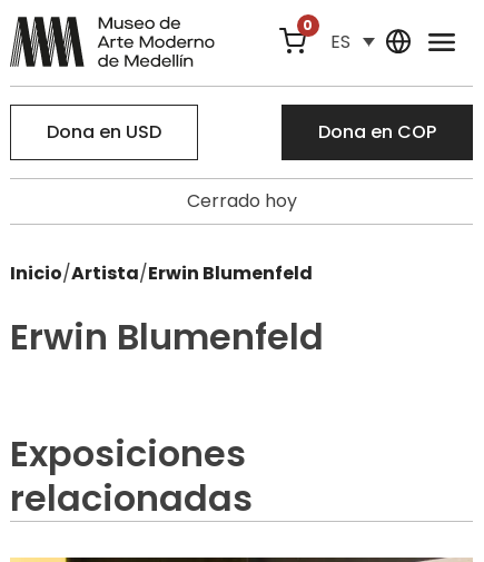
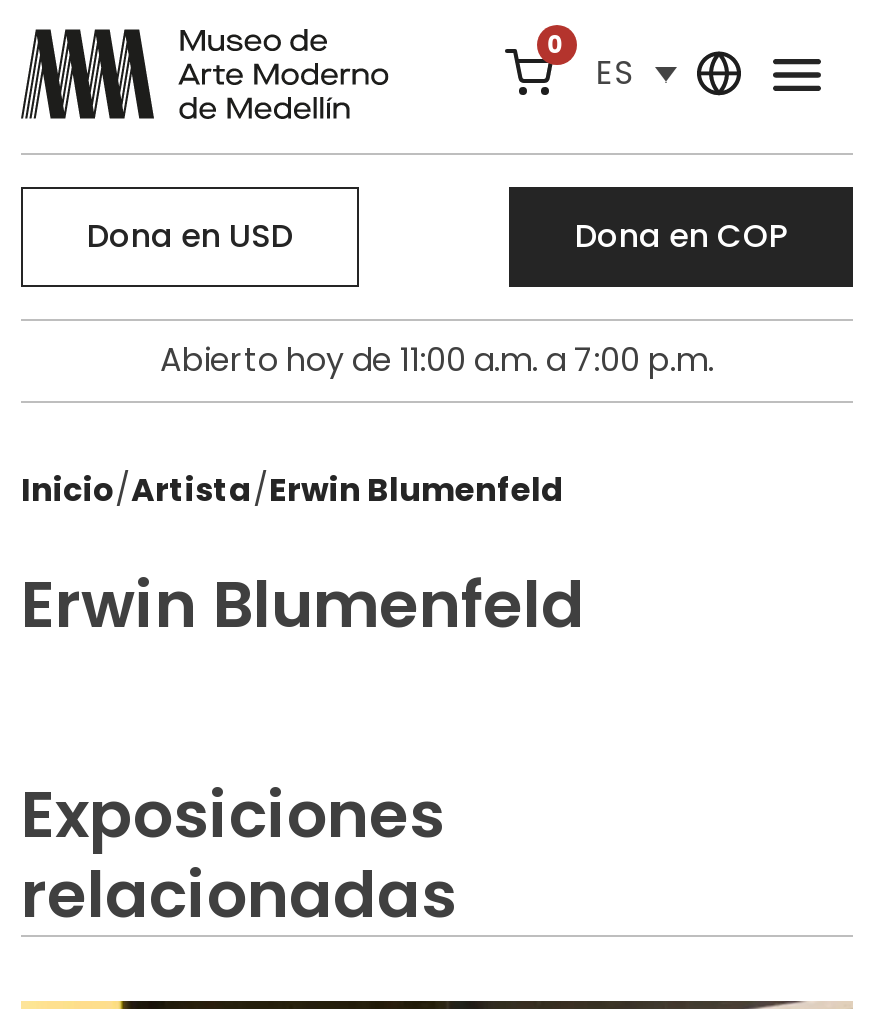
- Cerrado hoy
+ Abierto hoy de 11:00 a.m. a 7:00 p.m.
